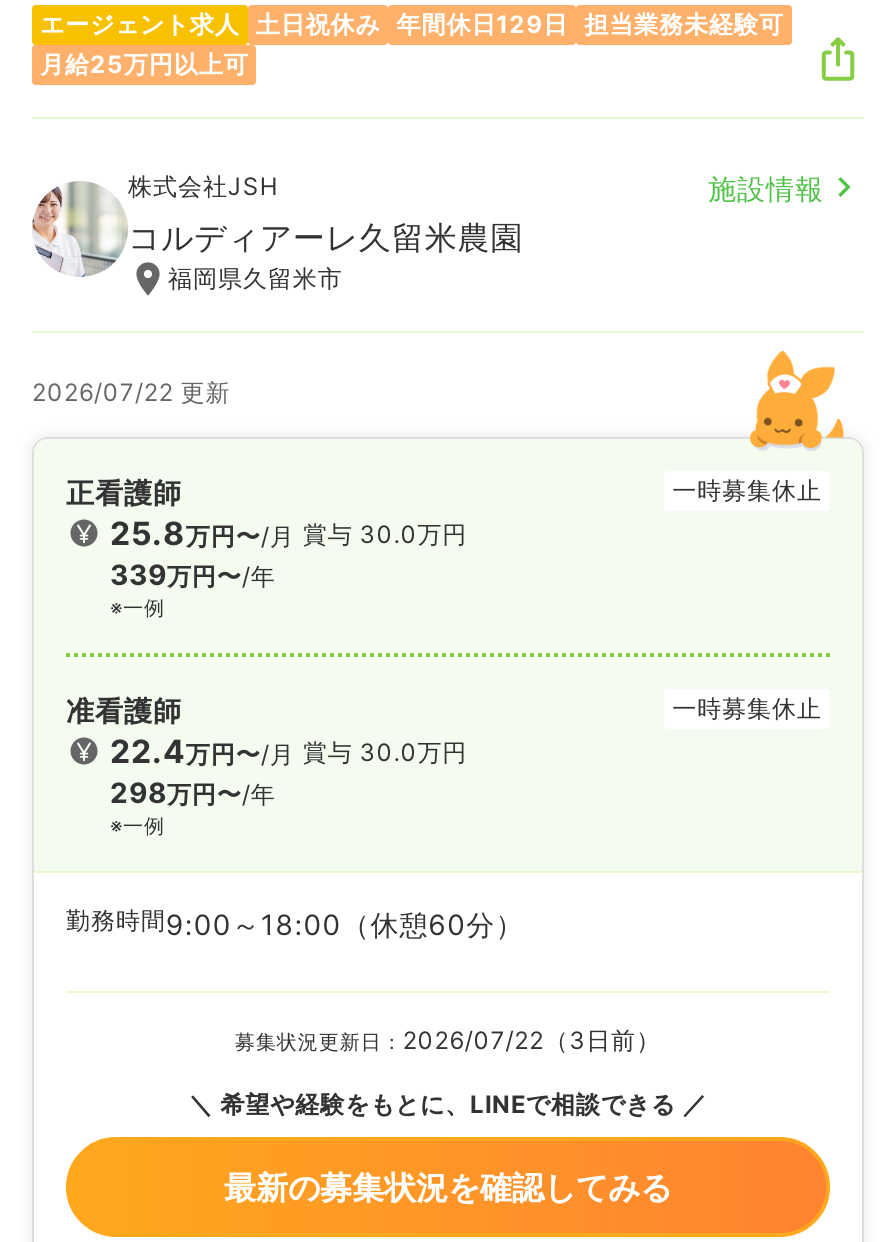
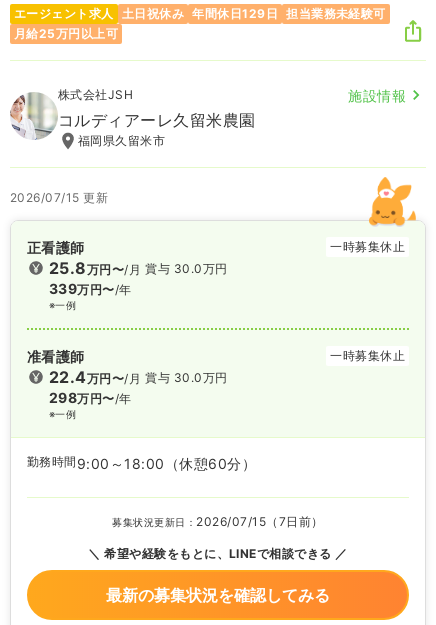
- 2026/07/22 更新
+ 2026/07/15 更新

- 募集状況更新日：2026/07/22（3日前）
+ 募集状況更新日：2026/07/15（7日前）
